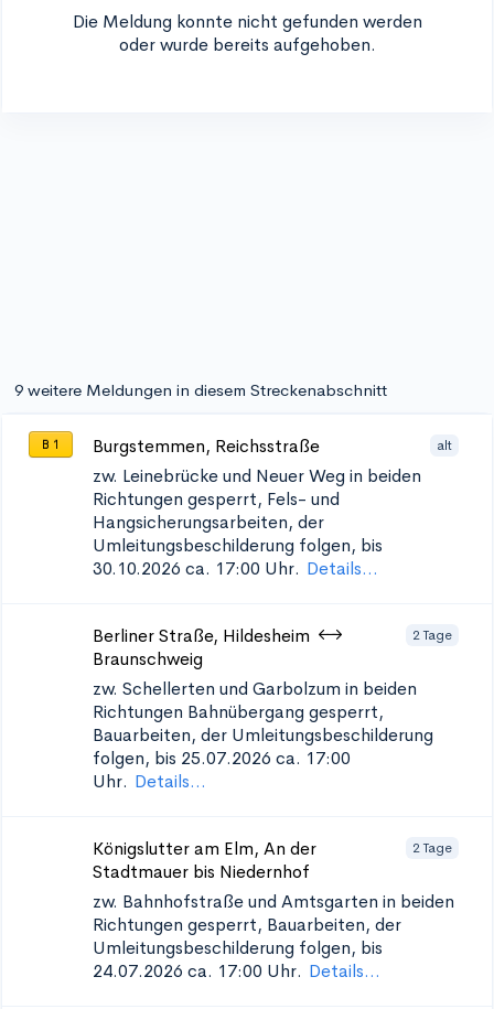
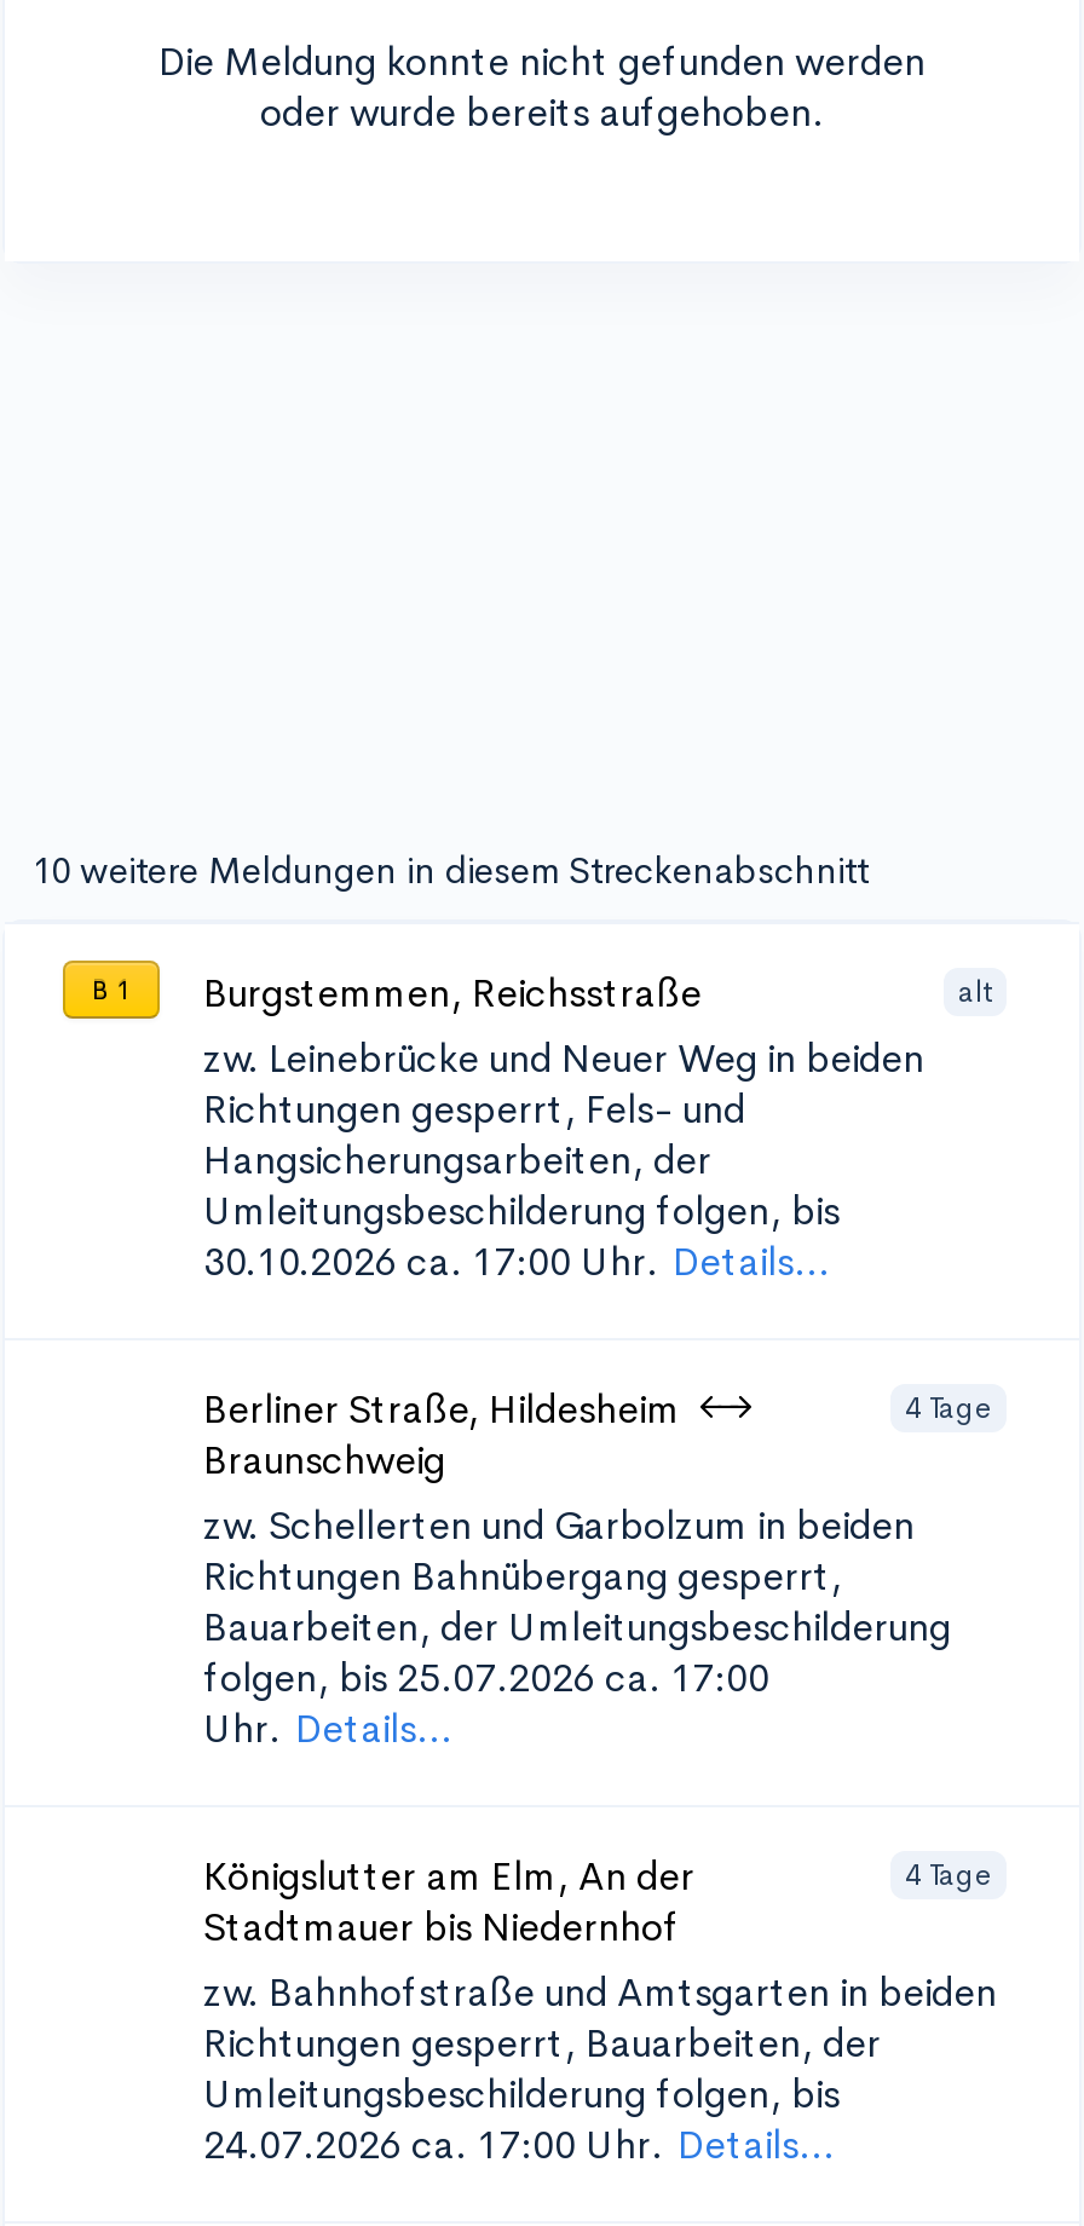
- 9 weitere Meldungen in diesem Streckenabschnitt
+ 10 weitere Meldungen in diesem Streckenabschnitt

- 2 Tage
+ 4 Tage

- 2 Tage
+ 4 Tage
